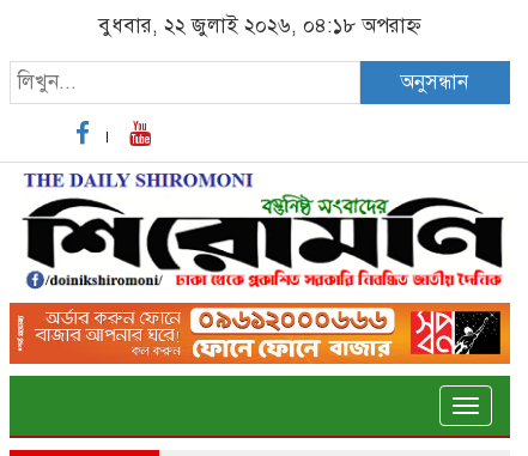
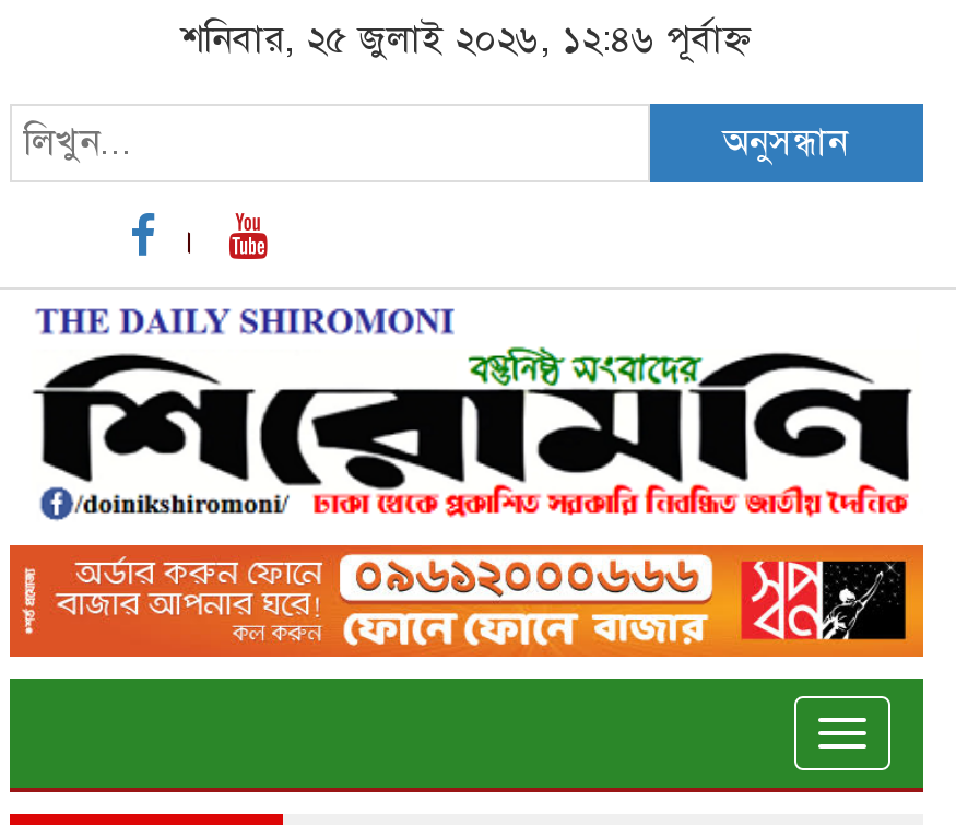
- বুধবার, ২২ জুলাই ২০২৬, ০৪:১৮ অপরাহ্ন
+ শনিবার, ২৫ জুলাই ২০২৬, ১২:৪৬ পূর্বাহ্ন
